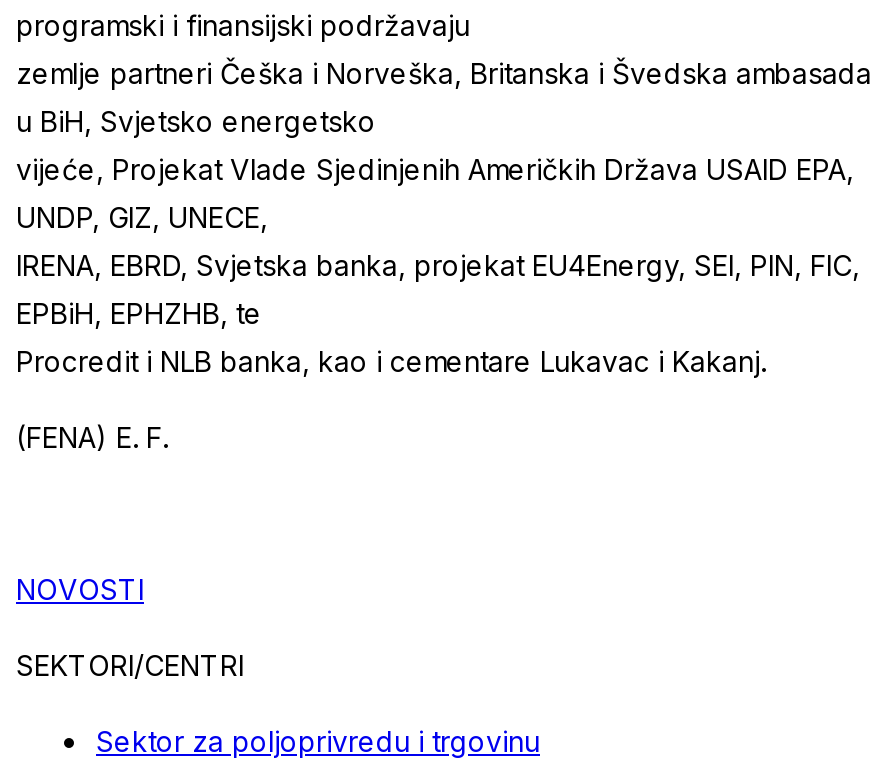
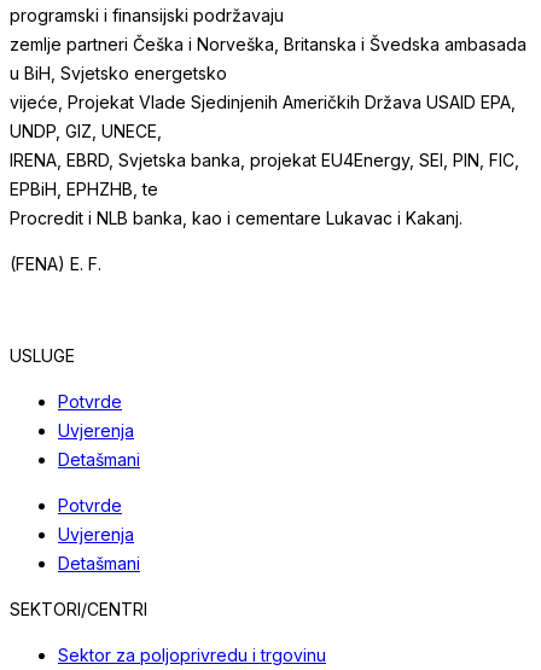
- NOVOSTI
+ USLUGE
+ Potvrde
+ Uvjerenja
+ Detašmani
+ Potvrde
+ Uvjerenja
+ Detašmani
